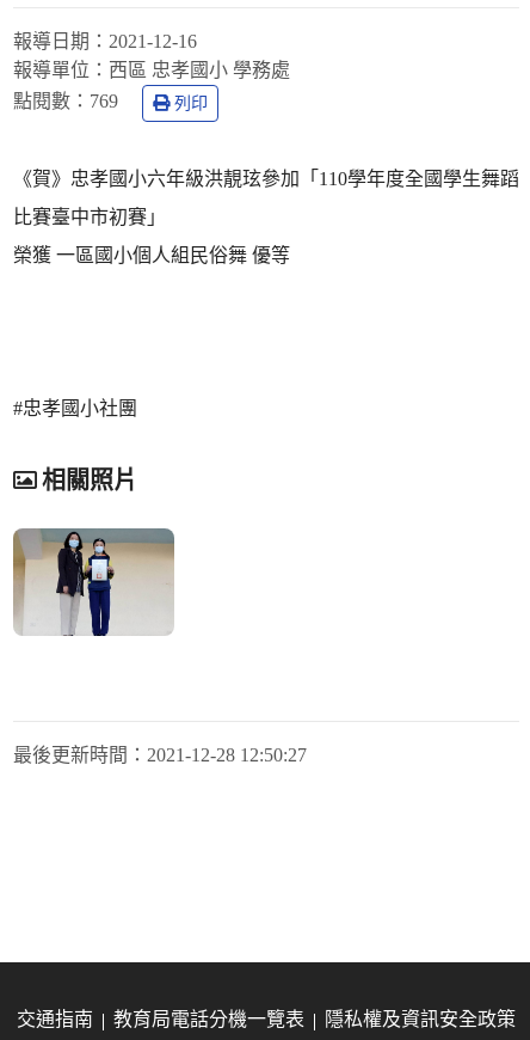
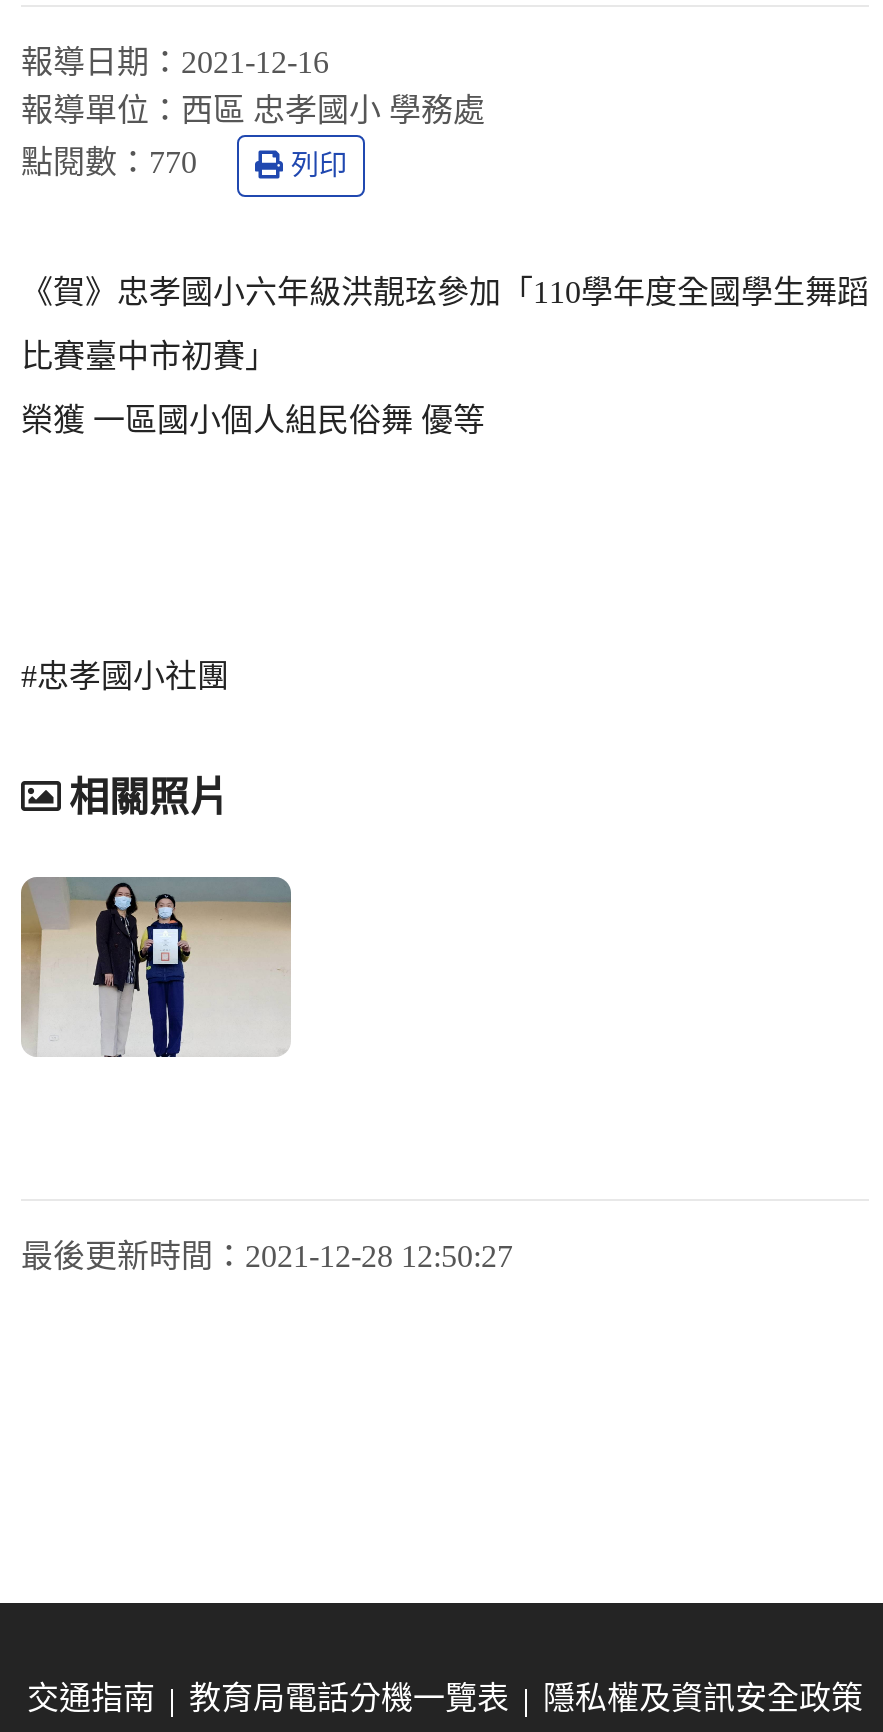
- 點閱數：769
+ 點閱數：770
